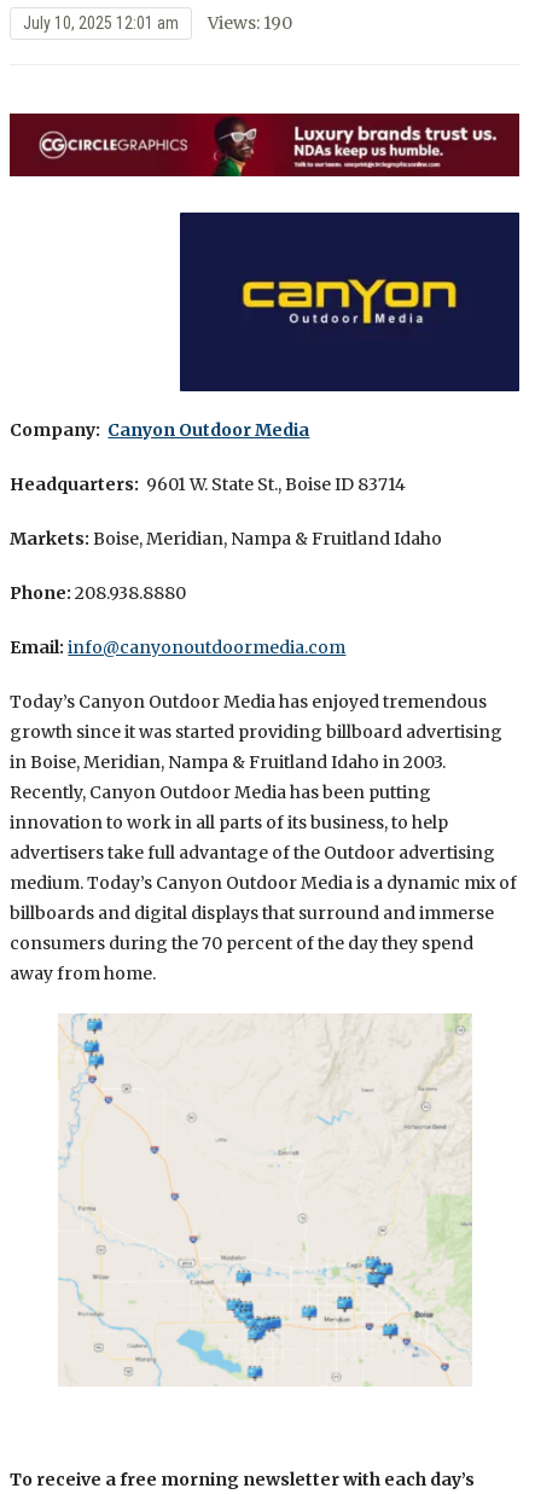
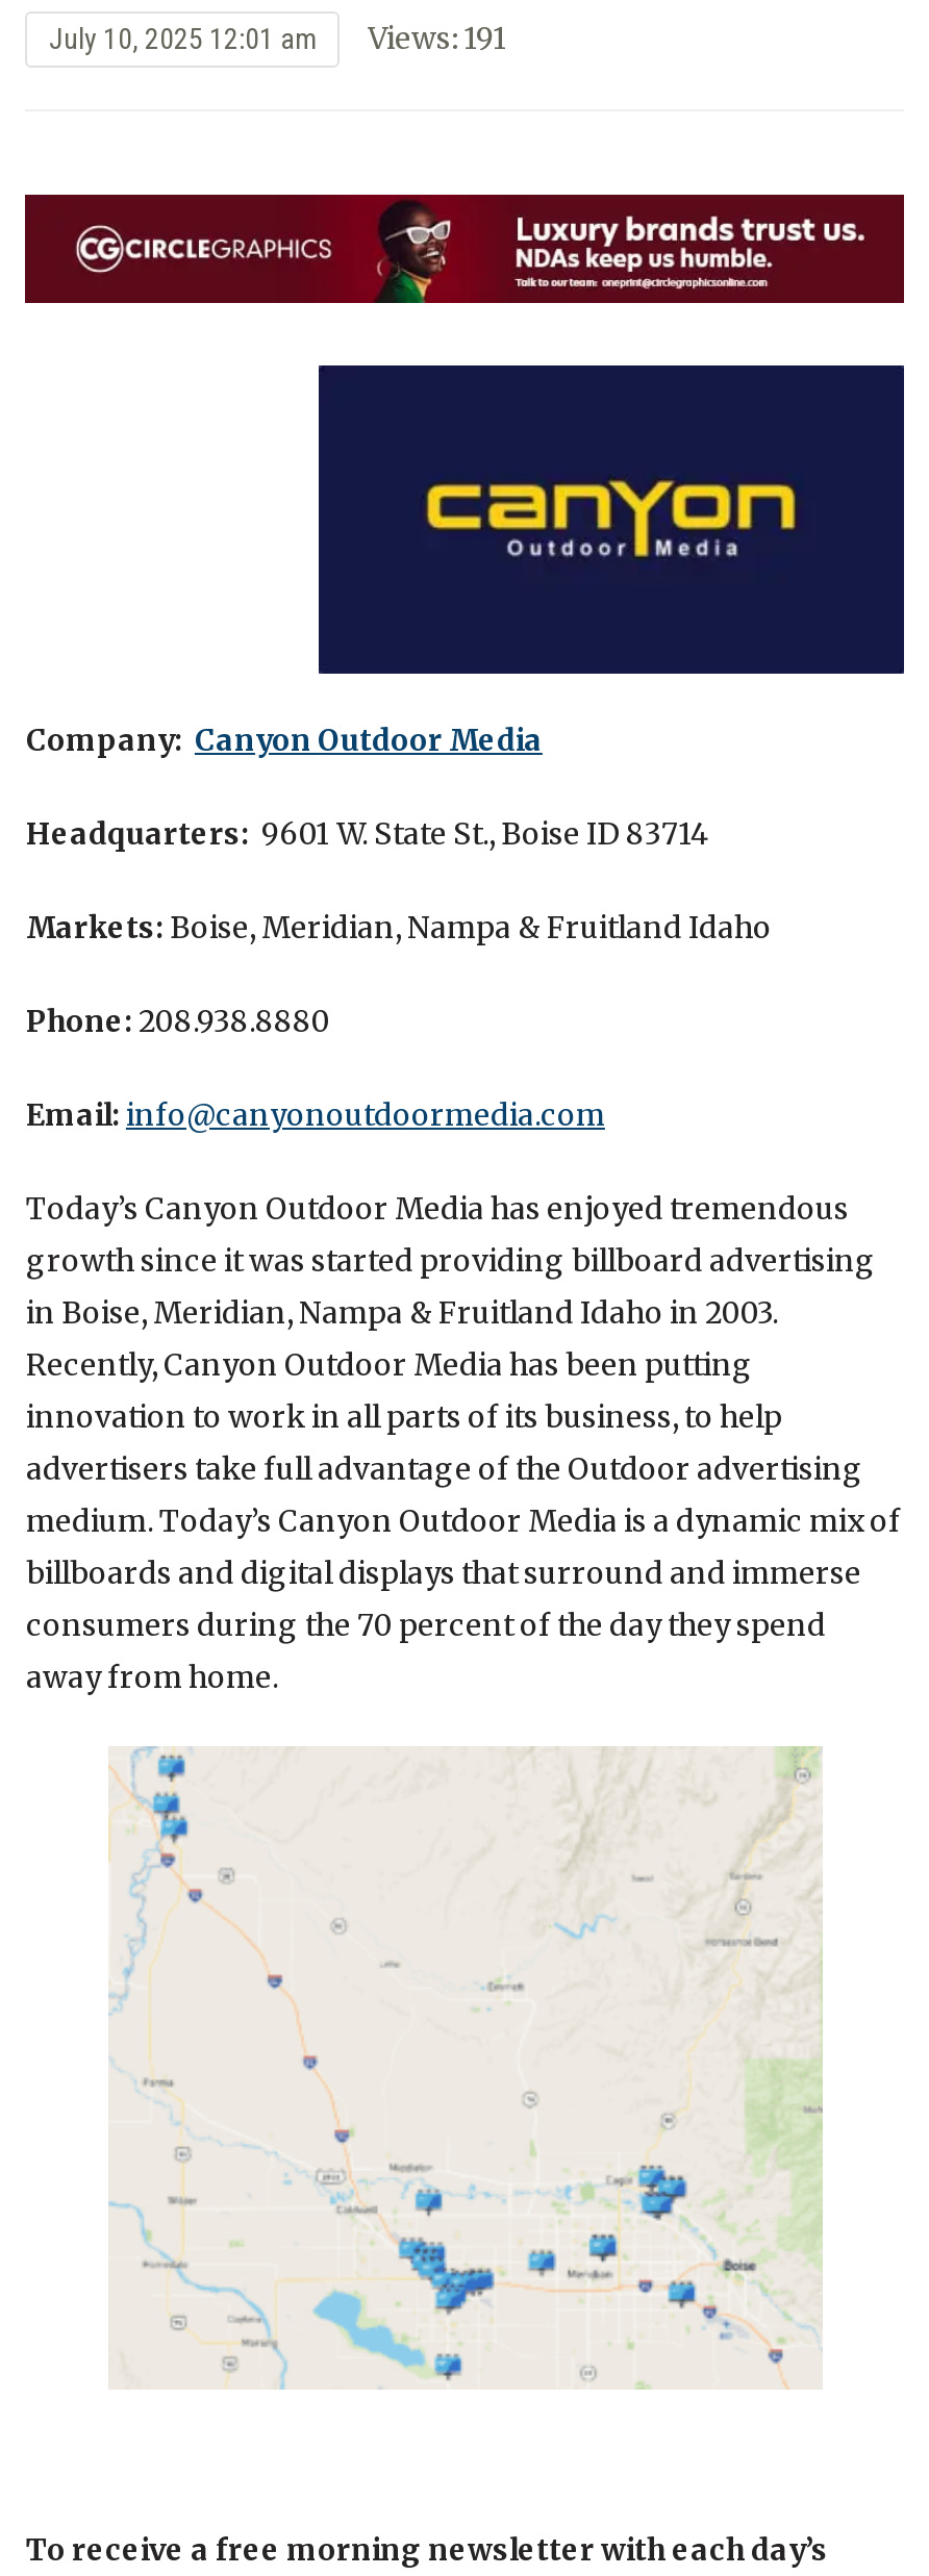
- July 10, 2025 12:01 am Views: 190
+ July 10, 2025 12:01 am Views: 191
